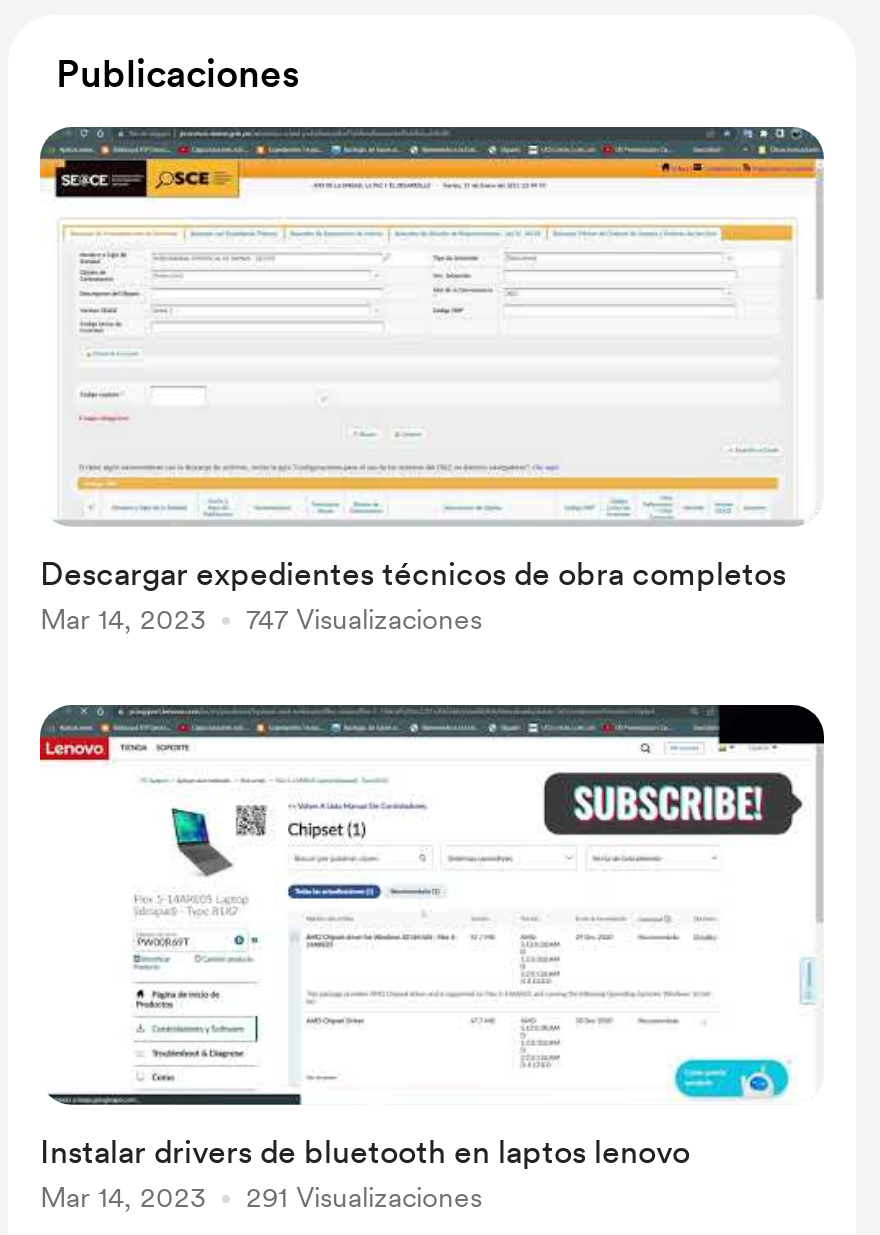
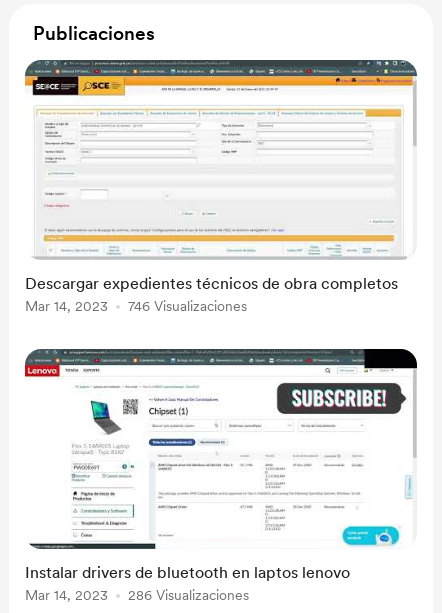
- 747 Visualizaciones
+ 746 Visualizaciones

- 291 Visualizaciones
+ 286 Visualizaciones
